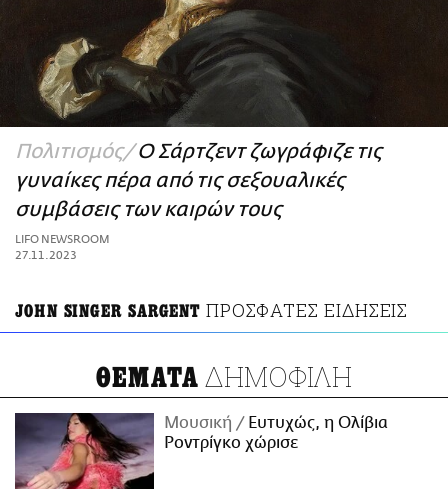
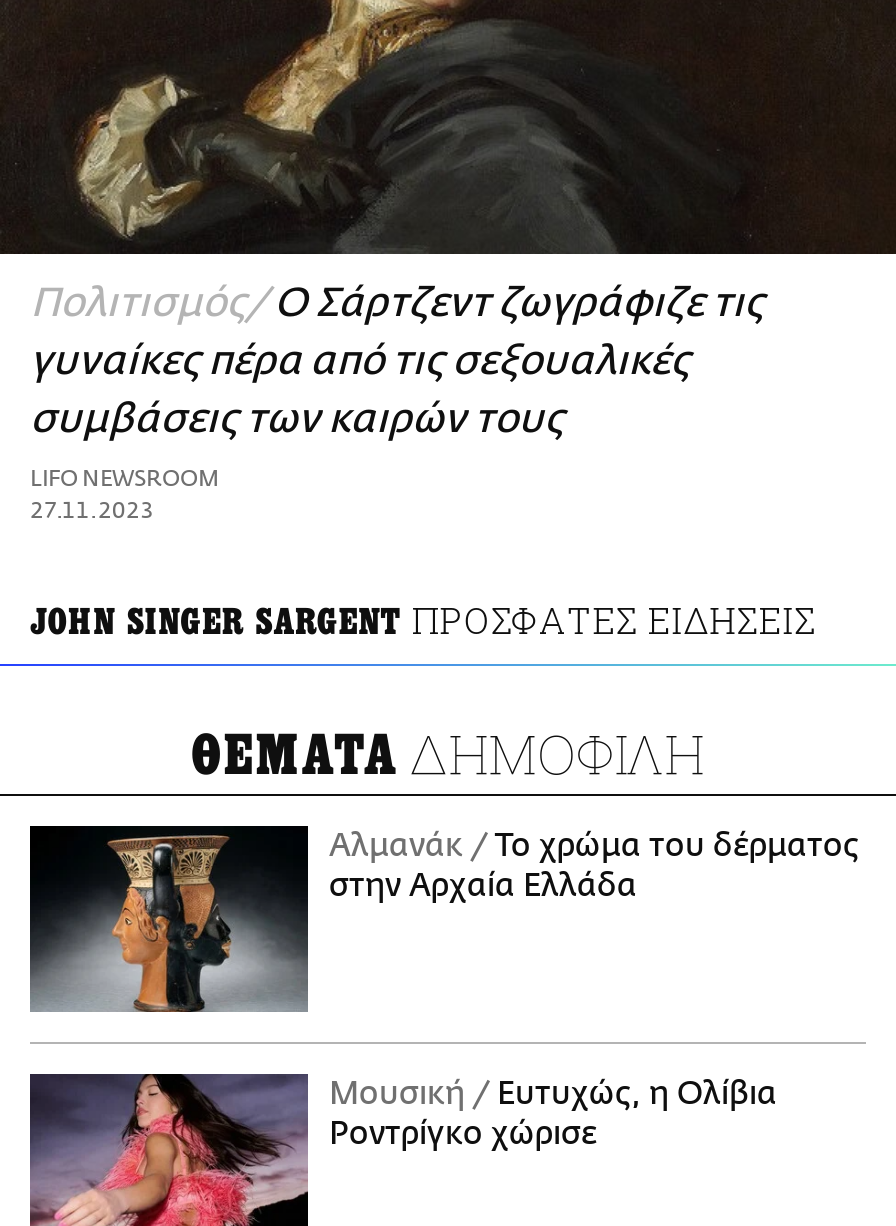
+ [image]
+ Αλμανάκ Το χρώμα του δέρματος
+ στην Αρχαία Ελλάδα
